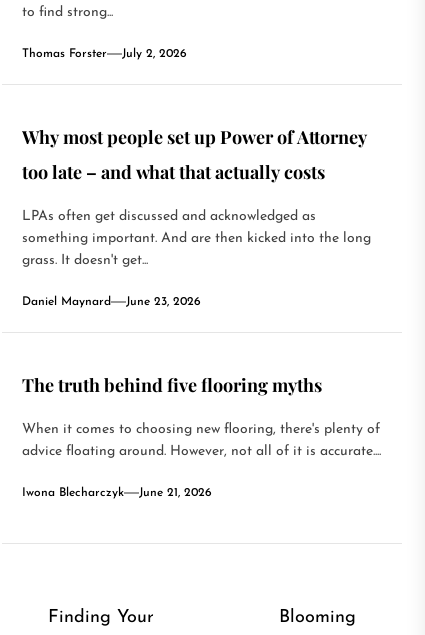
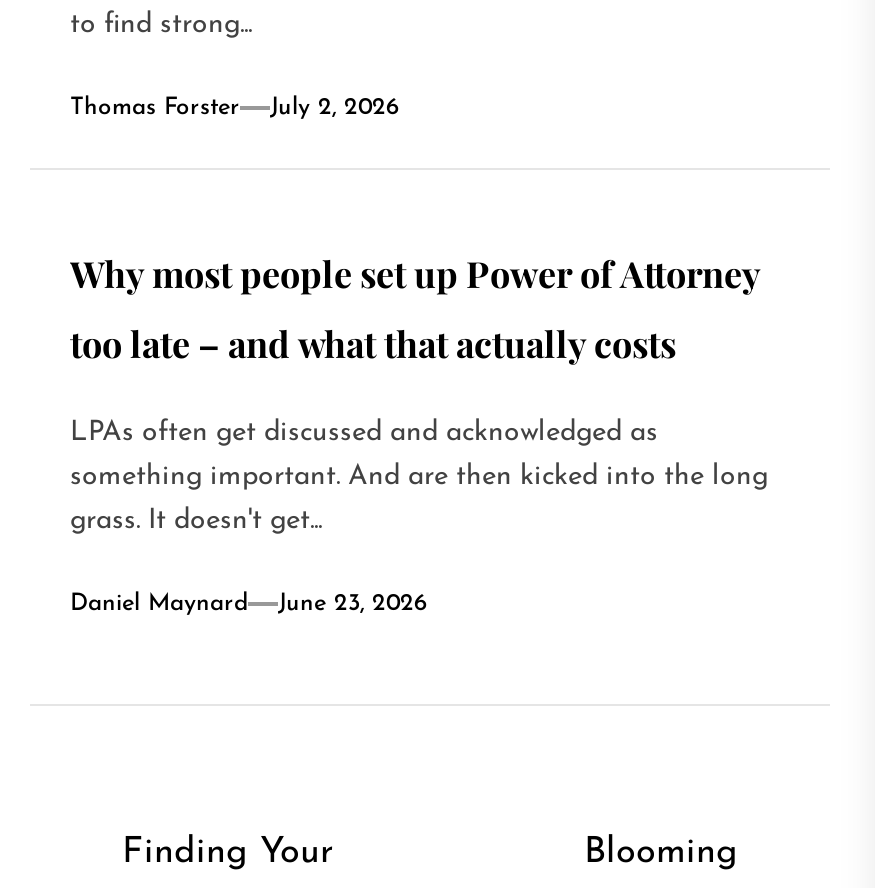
- The truth behind five flooring myths
- When it comes to choosing new flooring, there's plenty of
- advice floating around. However, not all of it is accurate....
- Iwona Blecharczyk
- June 21, 2026
